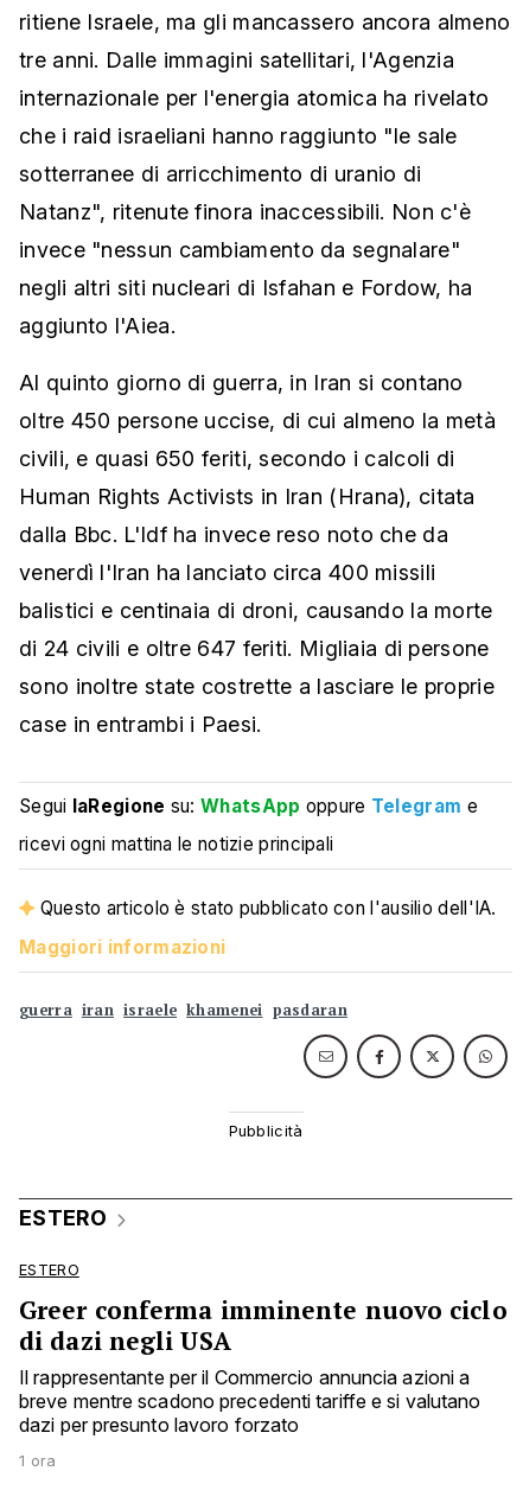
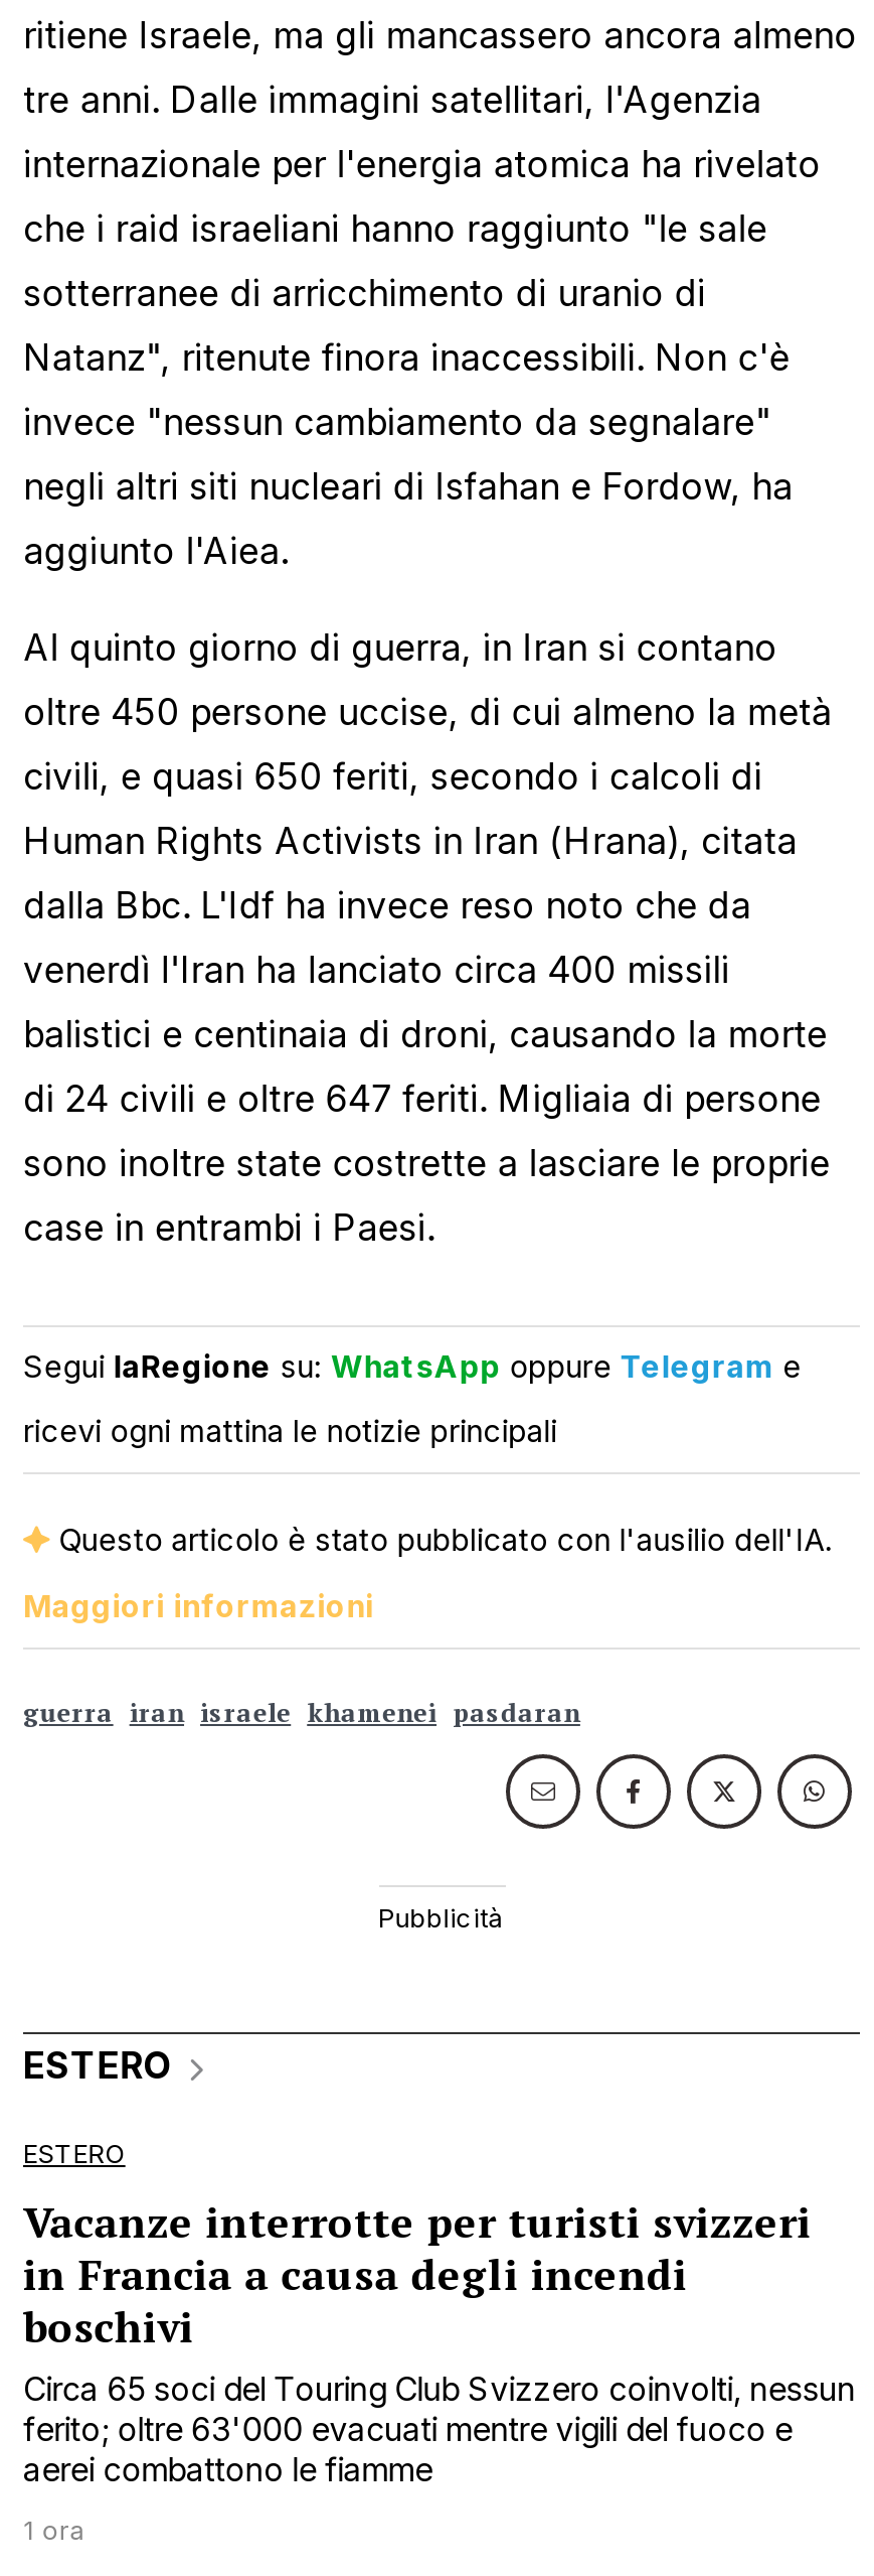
- Greer conferma imminente nuovo ciclo
- di dazi negli USA
- Il rappresentante per il Commercio annuncia azioni a
- breve mentre scadono precedenti tariffe e si valutano
- dazi per presunto lavoro forzato
+ Vacanze interrotte per turisti svizzeri
+ in Francia a causa degli incendi
+ boschivi
+ Circa 65 soci del Touring Club Svizzero coinvolti, nessun
+ ferito; oltre 63'000 evacuati mentre vigili del fuoco e
+ aerei combattono le fiamme
